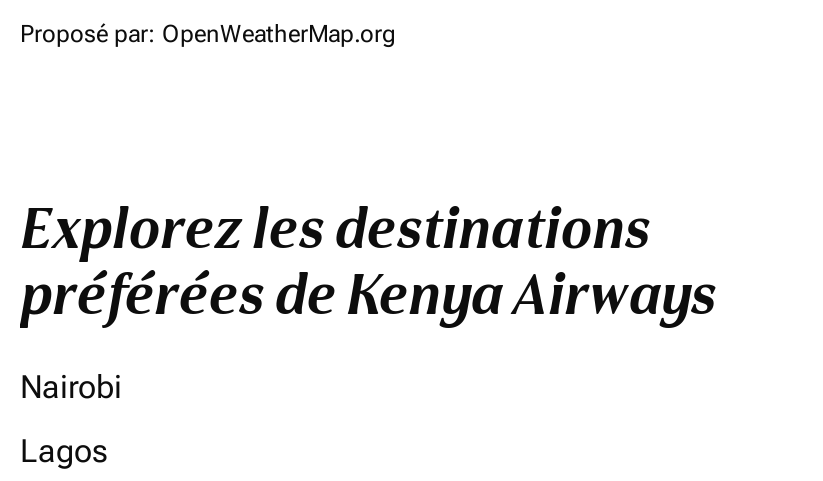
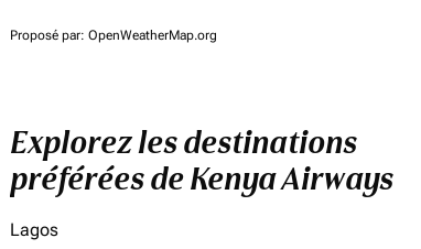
- Nairobi
